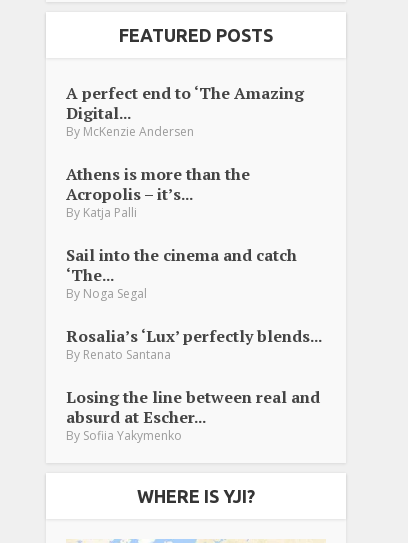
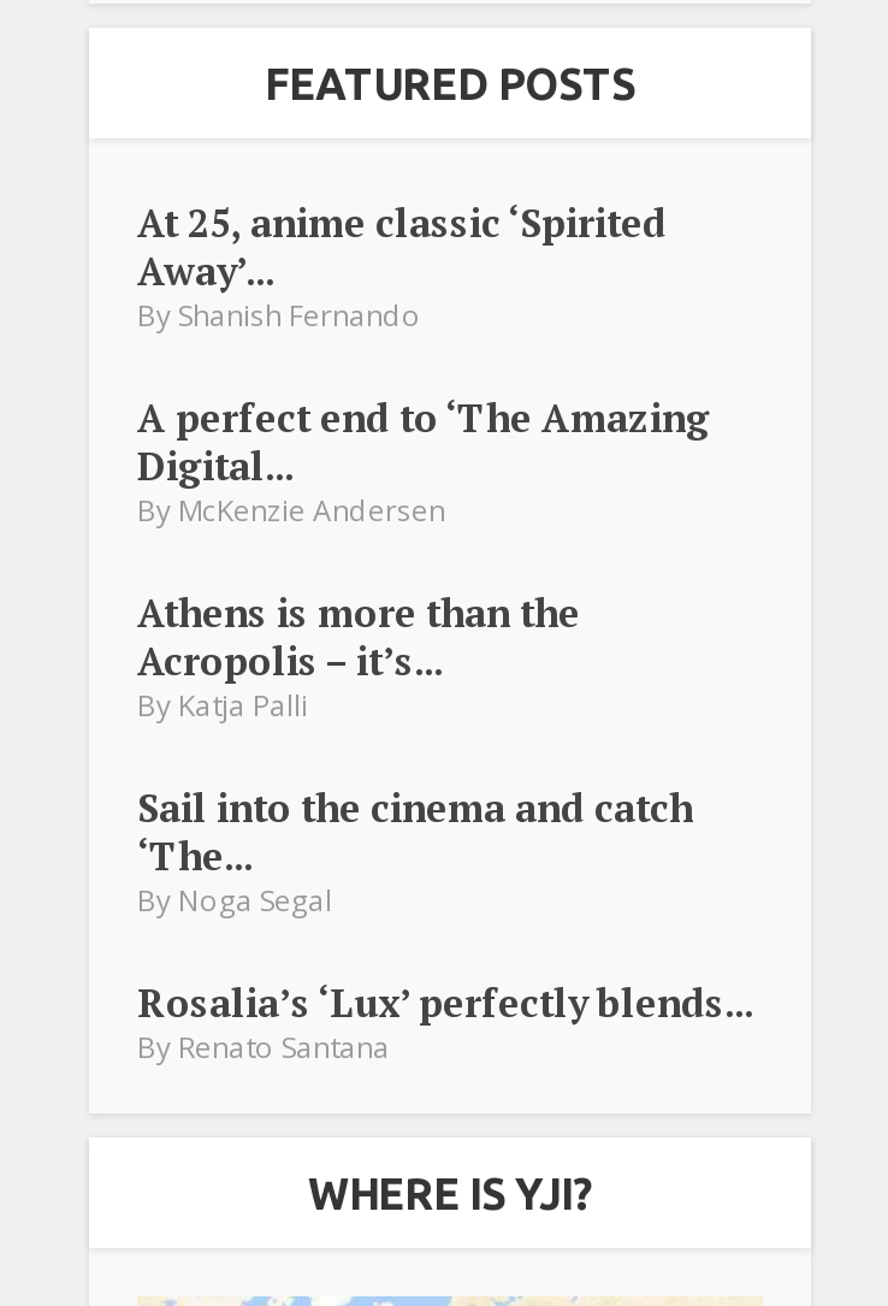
+ At 25, anime classic ‘Spirited
+ Away’...
+ By Shanish Fernando

moved down: A perfect end to ‘The Amazing | Digital... | By McKenzie Andersen | ... | Rosalia’s ‘Lux’ perfectly blends... | By Renato Santana

- Losing the line between real and
- absurd at Escher...
- By Sofiia Yakymenko
